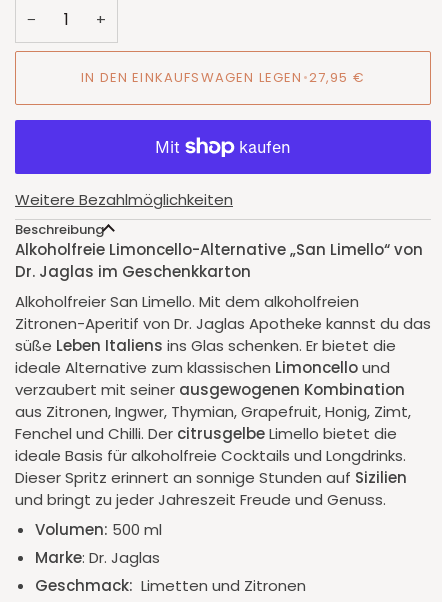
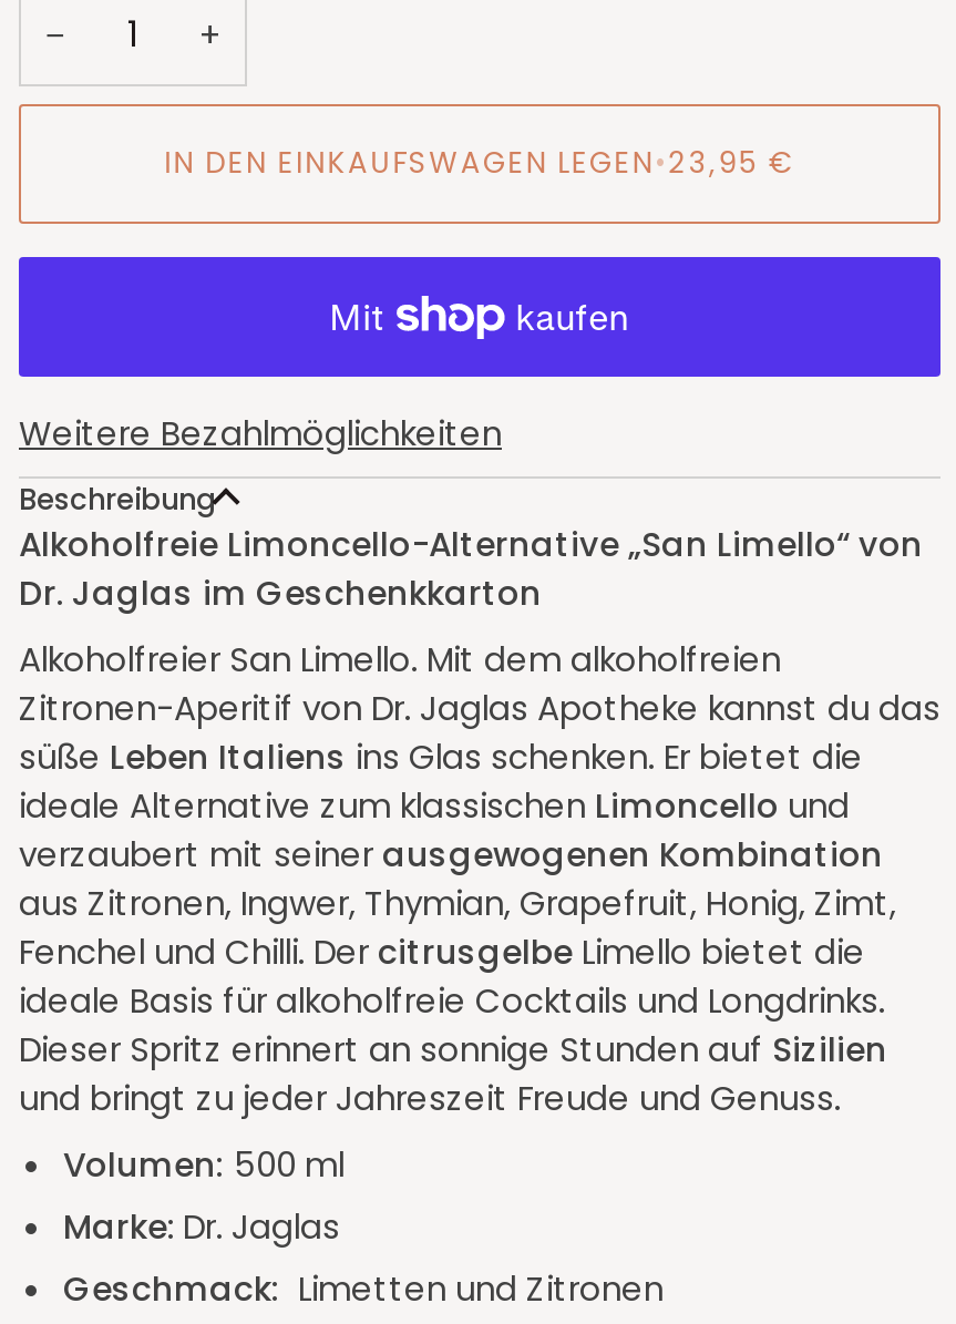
- IN DEN EINKAUFSWAGEN LEGEN•27,95 €
+ IN DEN EINKAUFSWAGEN LEGEN•23,95 €
